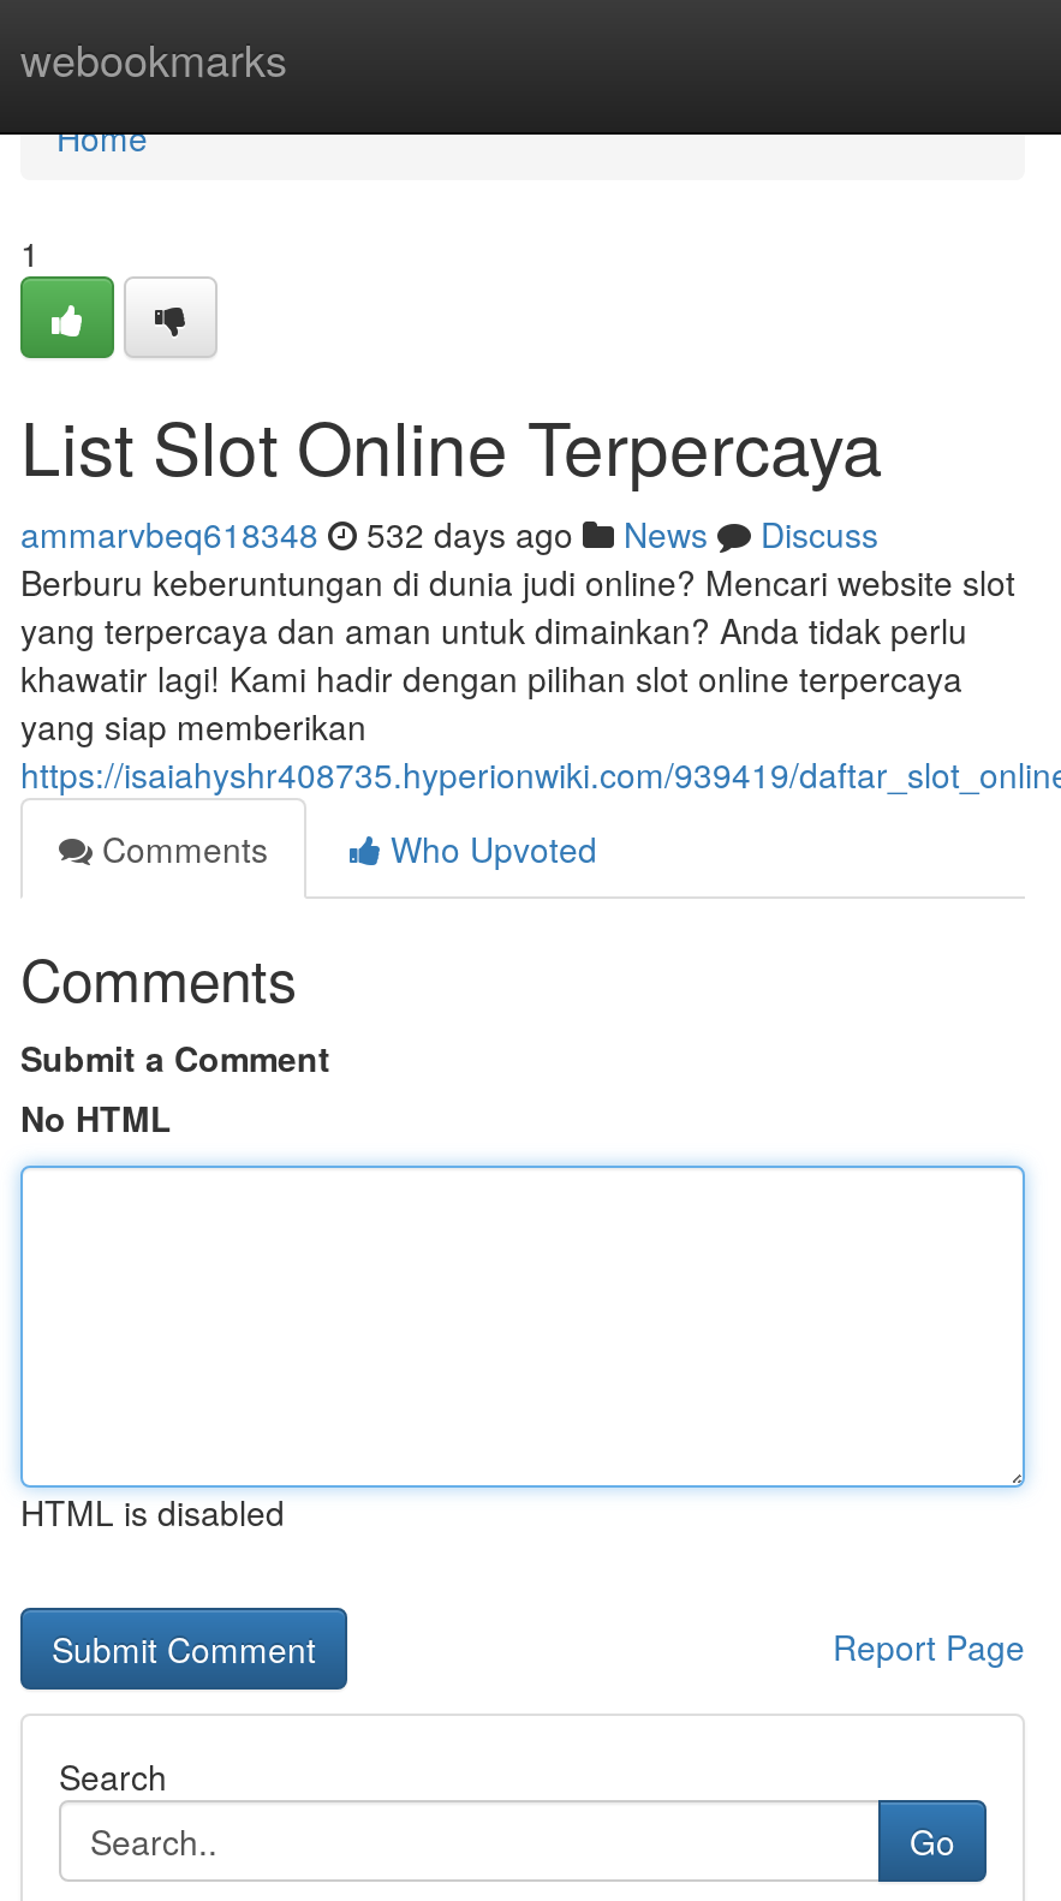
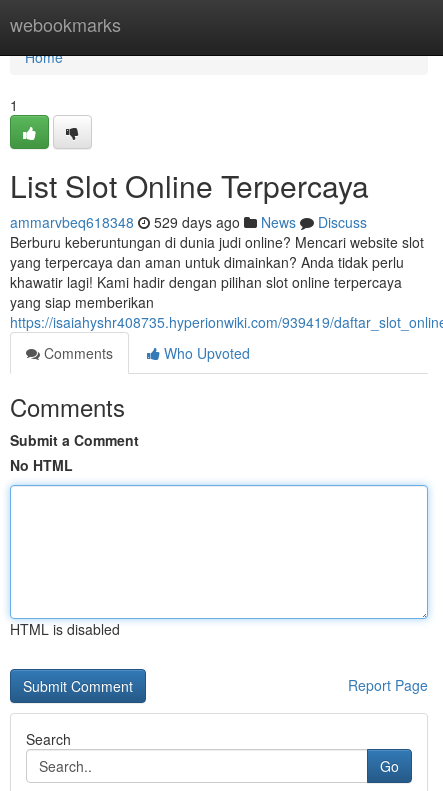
- ammarvbeq618348 532 days ago News Discuss
+ ammarvbeq618348 529 days ago News Discuss
